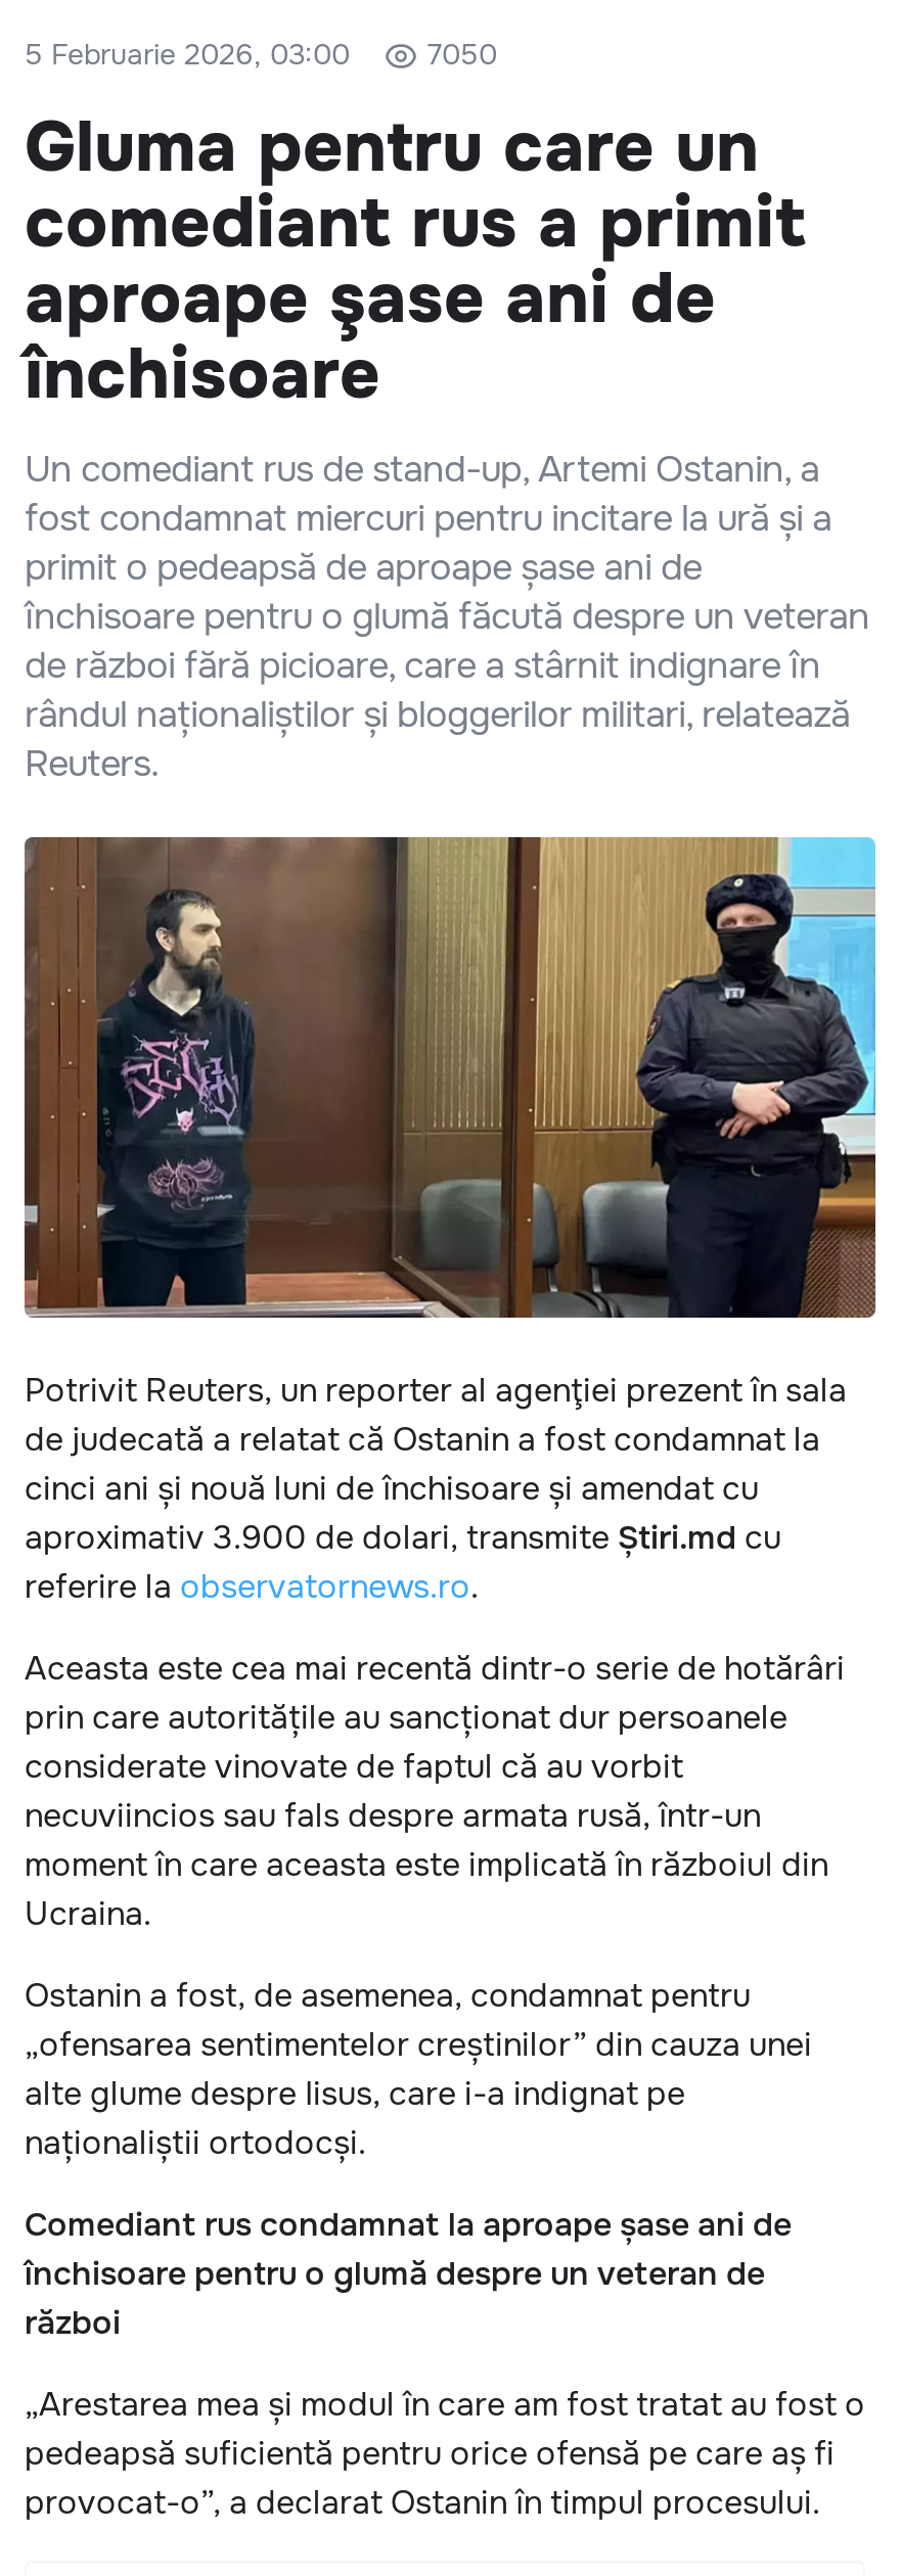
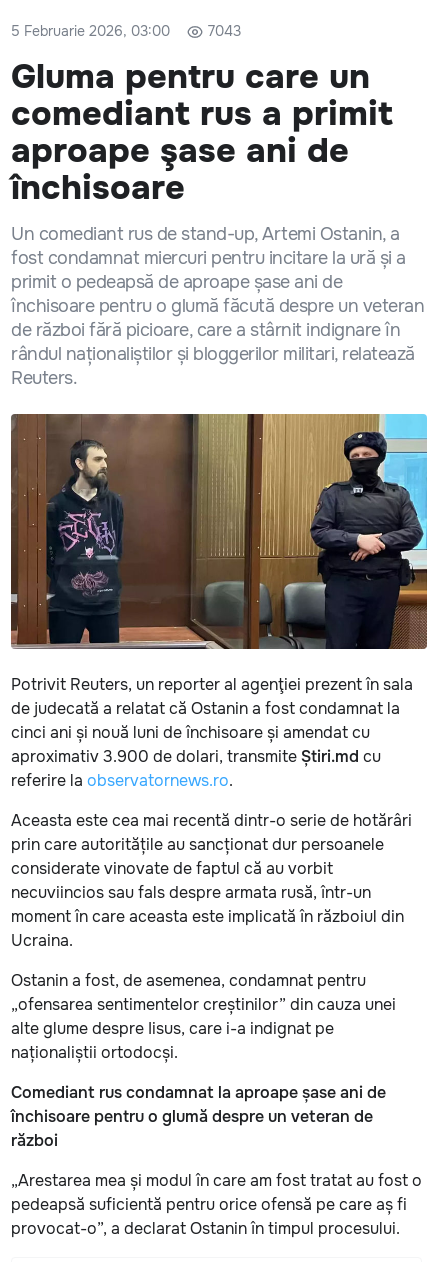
- 7050
+ 7043
